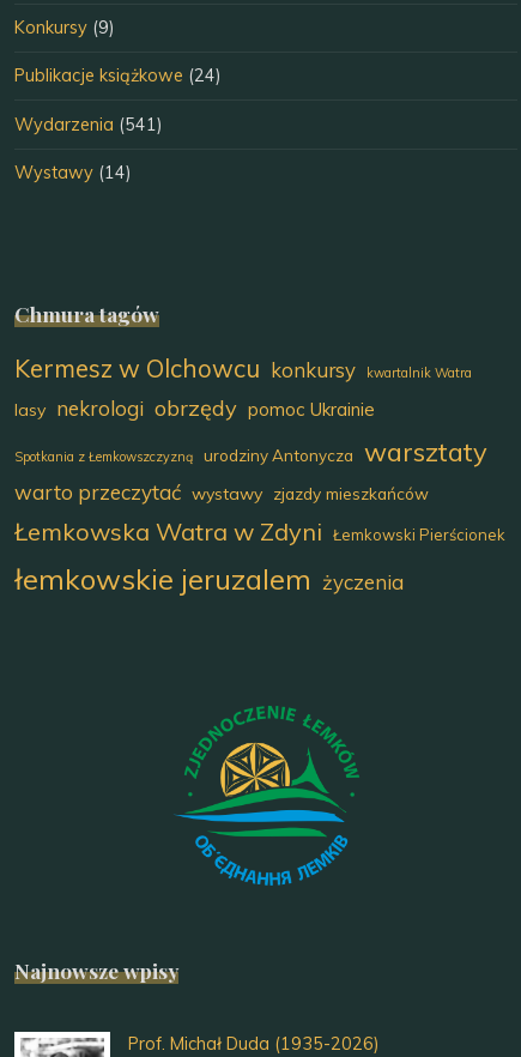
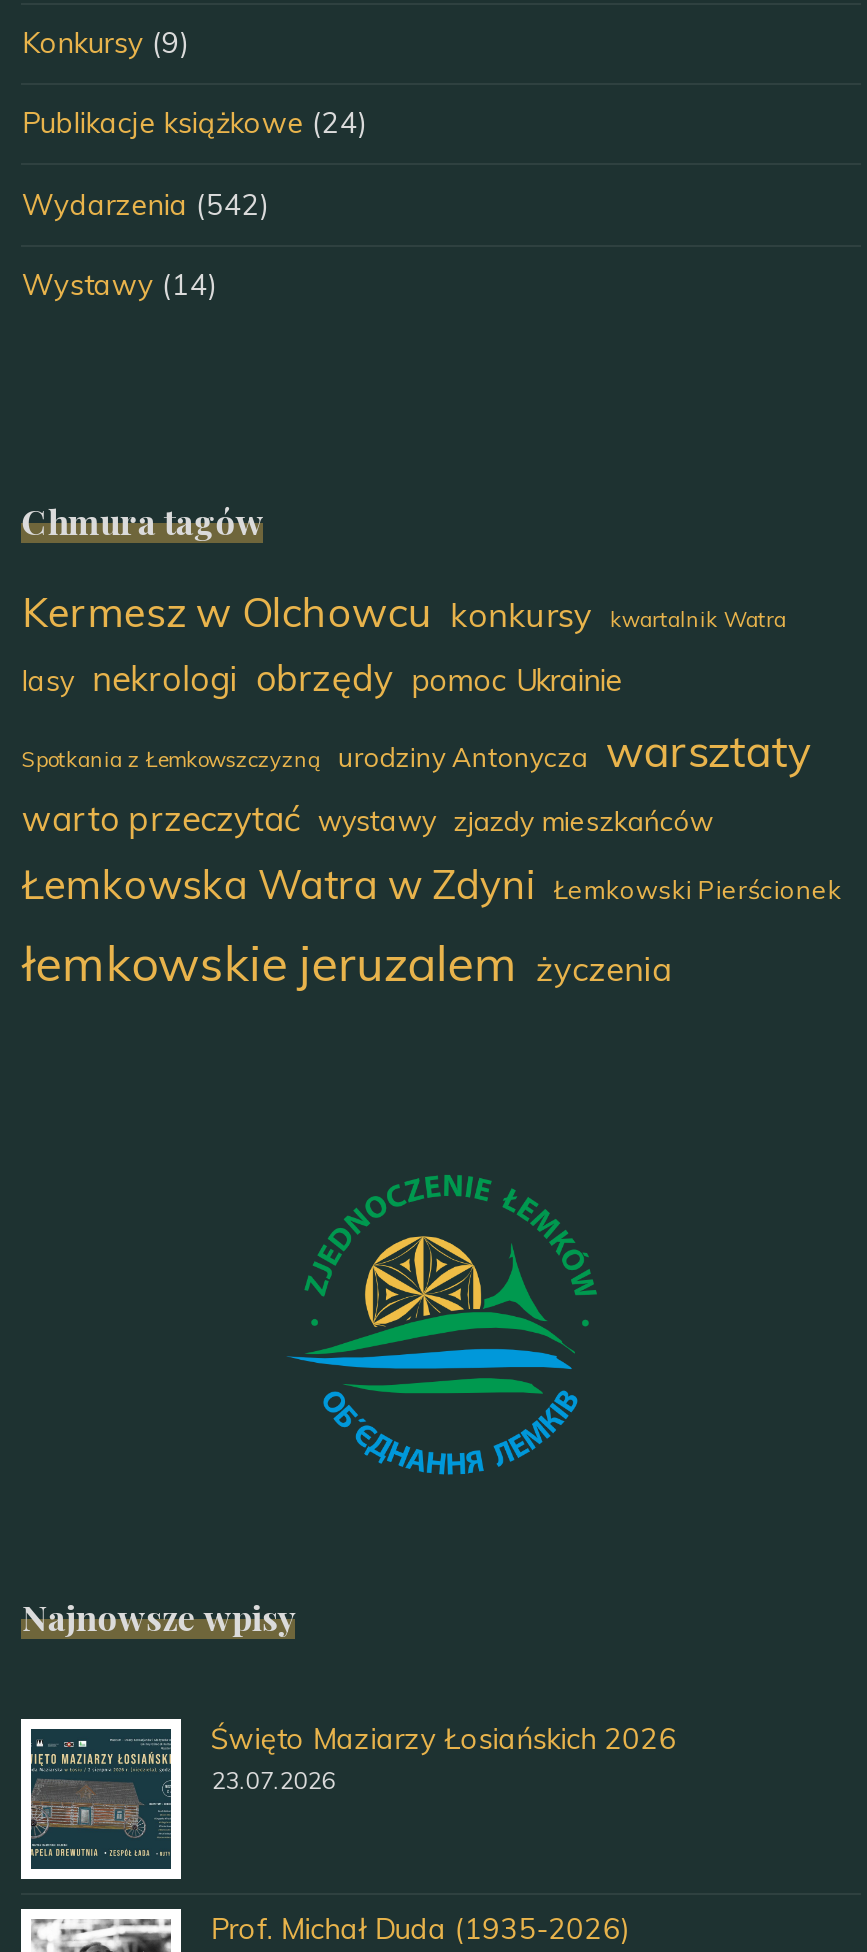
- Wydarzenia (541)
+ Wydarzenia (542)

+ [image]
+ Święto Maziarzy Łosiańskich 2026
+ 23.07.2026
